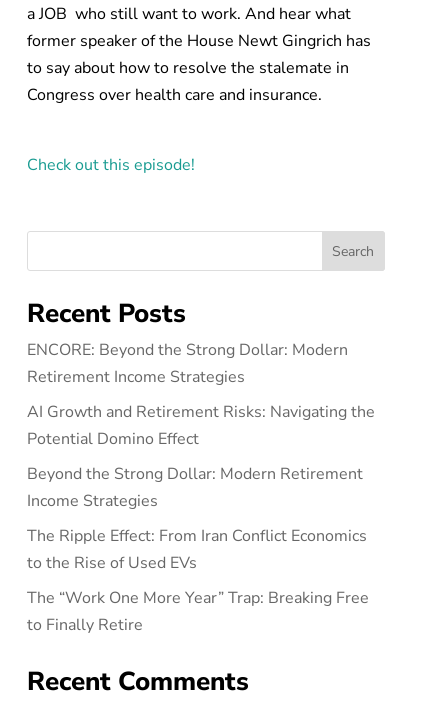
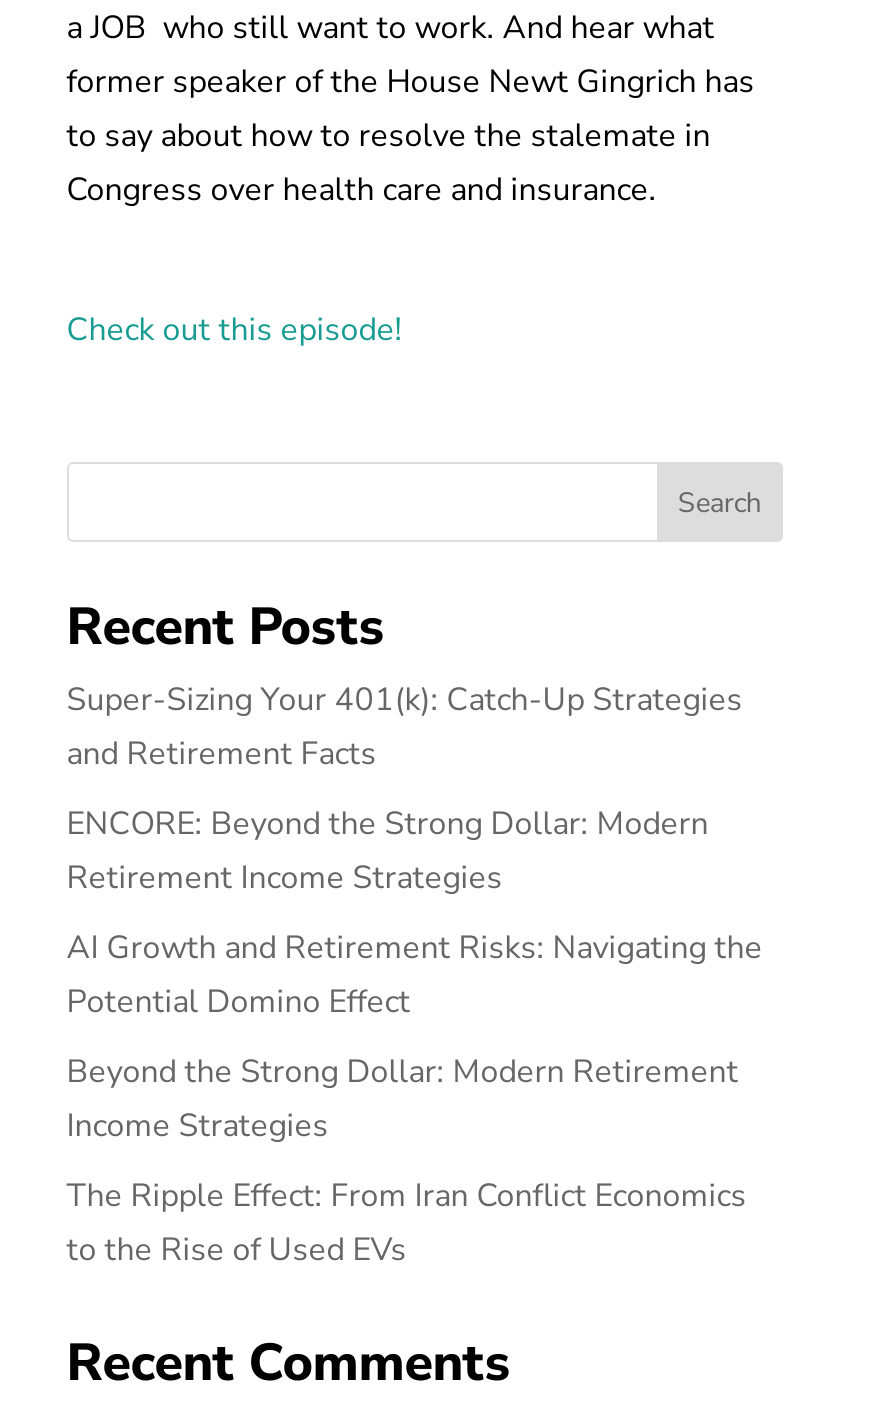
+ Super-Sizing Your 401(k): Catch-Up Strategies
+ and Retirement Facts

moved down: ENCORE: Beyond the Strong Dollar: Modern | Retirement Income Strategies | AI Growth and Retirement Risks: Navigating the | Potential Domino Effect | Beyond the Strong Dollar: Modern Retirement | Income Strategies | The Ripple Effect: From Iran Conflict Economics | to the Rise of Used EVs

- The “Work One More Year” Trap: Breaking Free
- to Finally Retire
